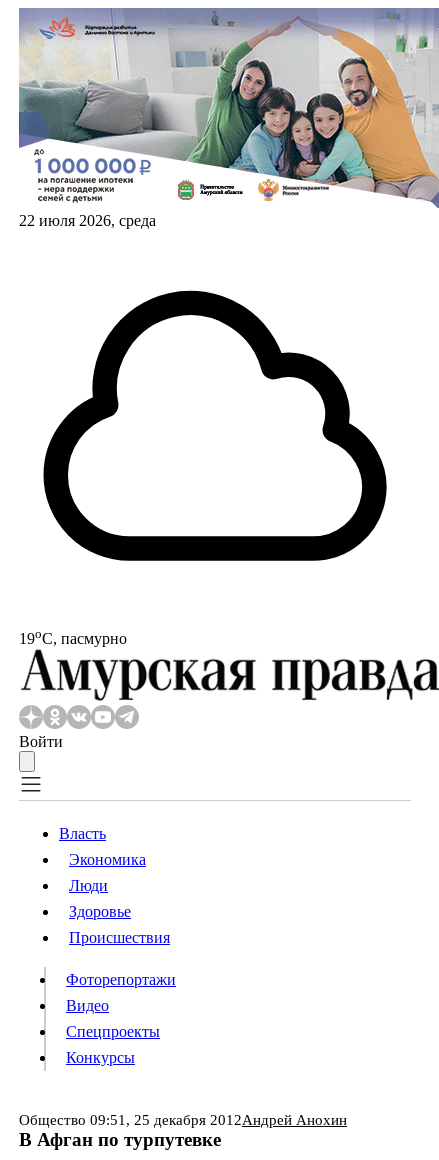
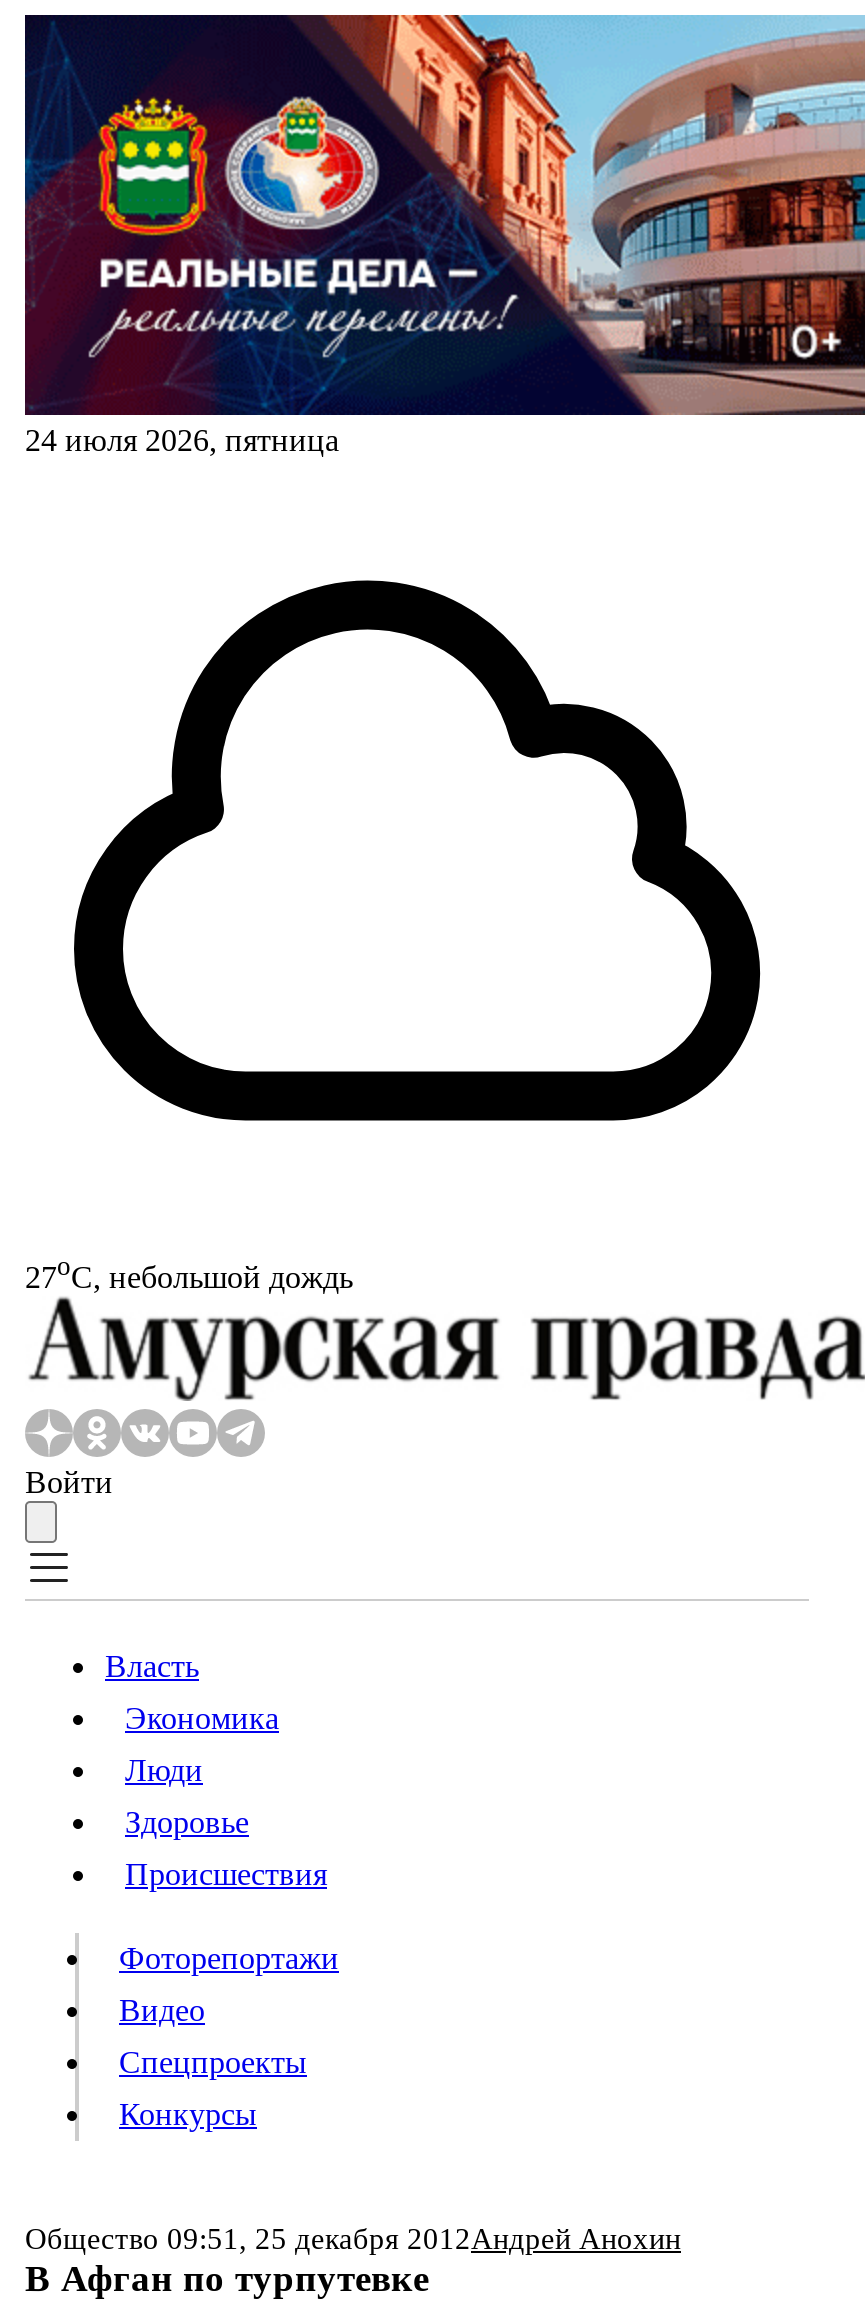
- [image]
- 22 июля 2026, среда
+ [image]
+ 24 июля 2026, пятница

- 19oС, пасмурно
+ 27oС, небольшой дождь
